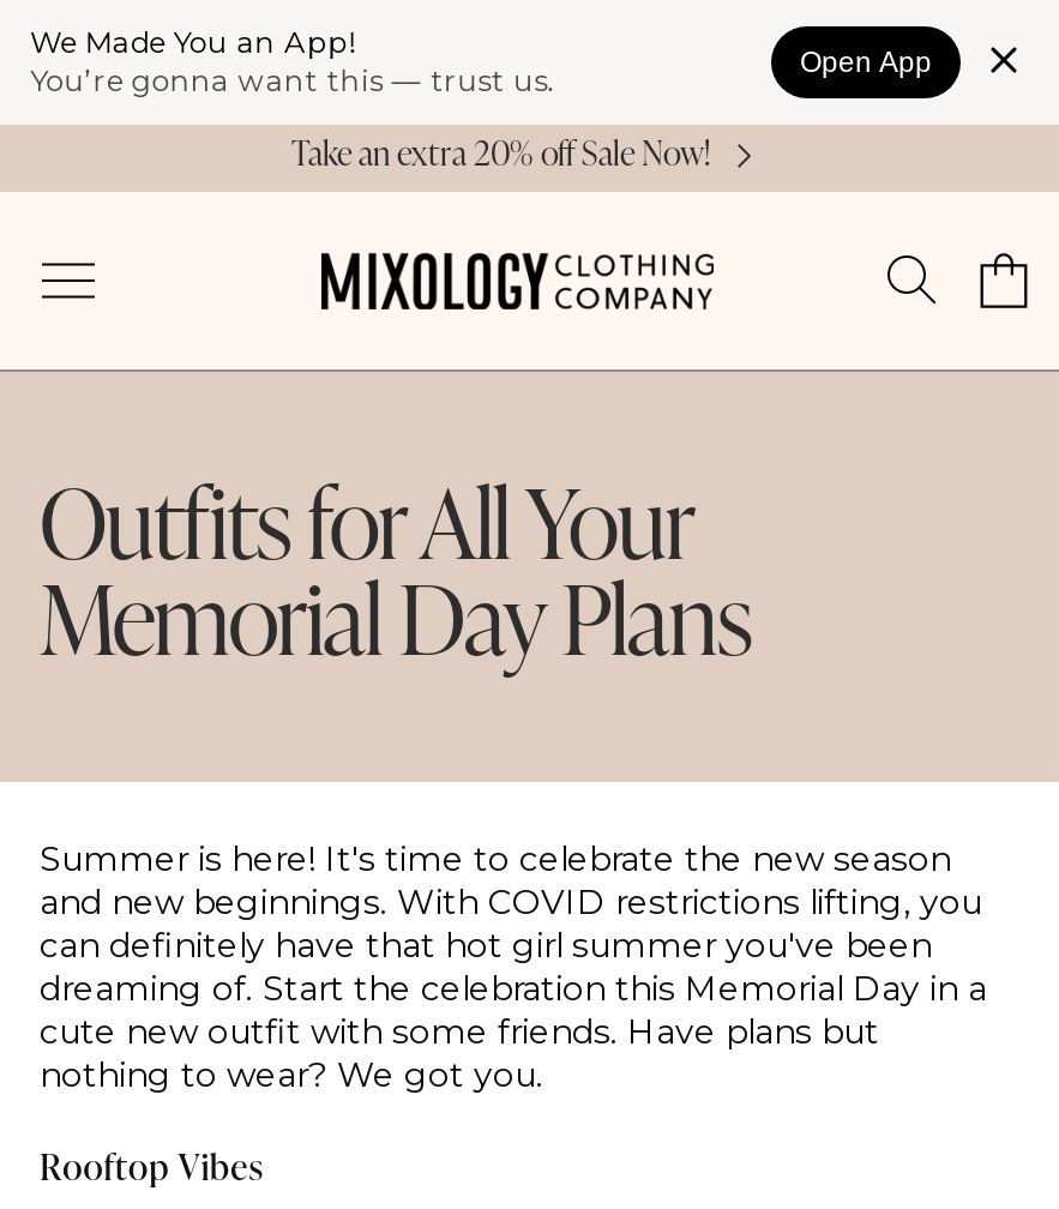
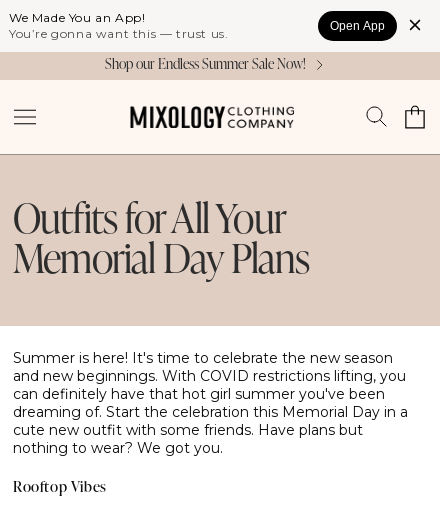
- Take an extra 20% off Sale Now!
+ Shop our Endless Summer Sale Now!
